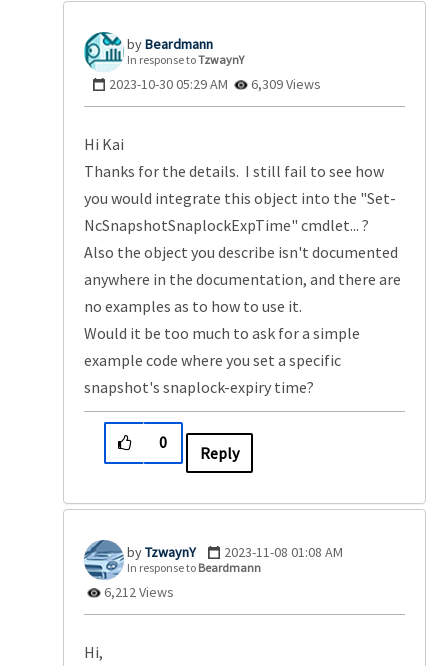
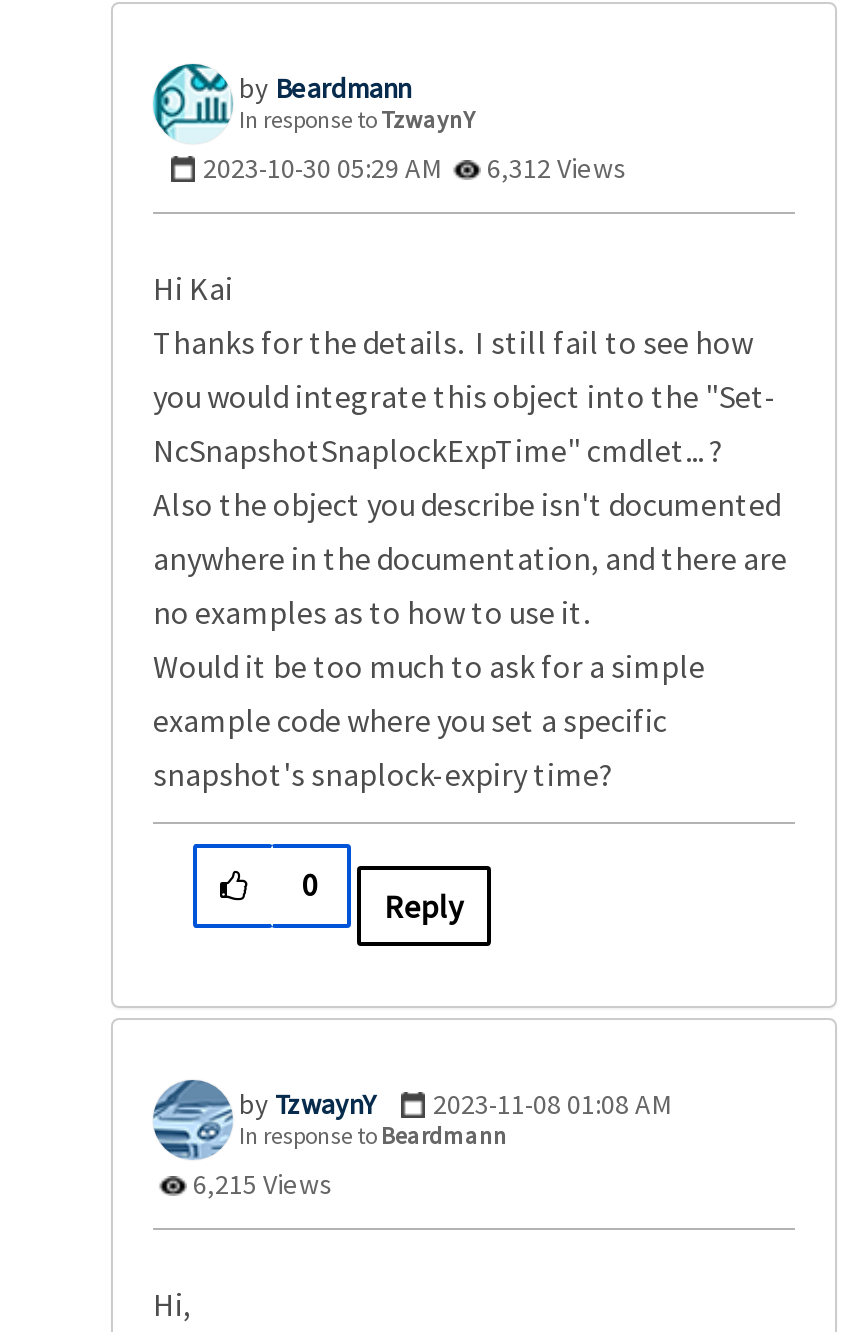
- 2023-10-30 05:29 AM 6,309 Views
+ 2023-10-30 05:29 AM 6,312 Views

- 6,212 Views
+ 6,215 Views
